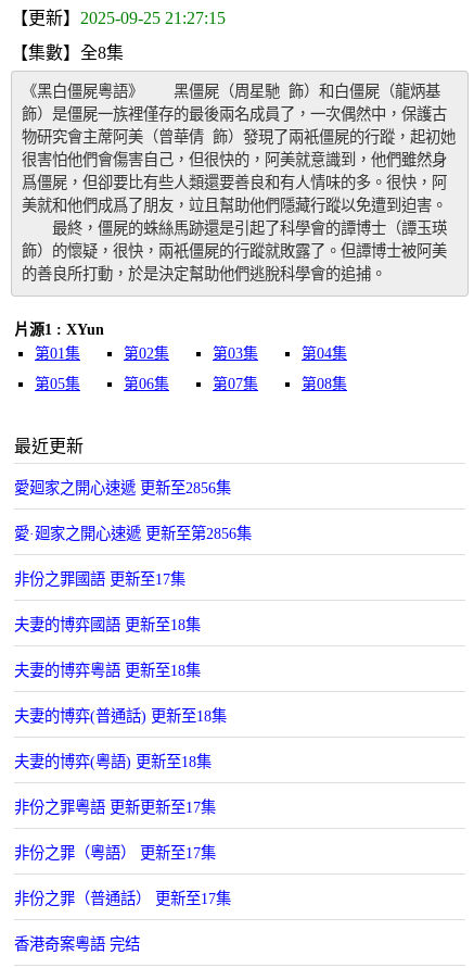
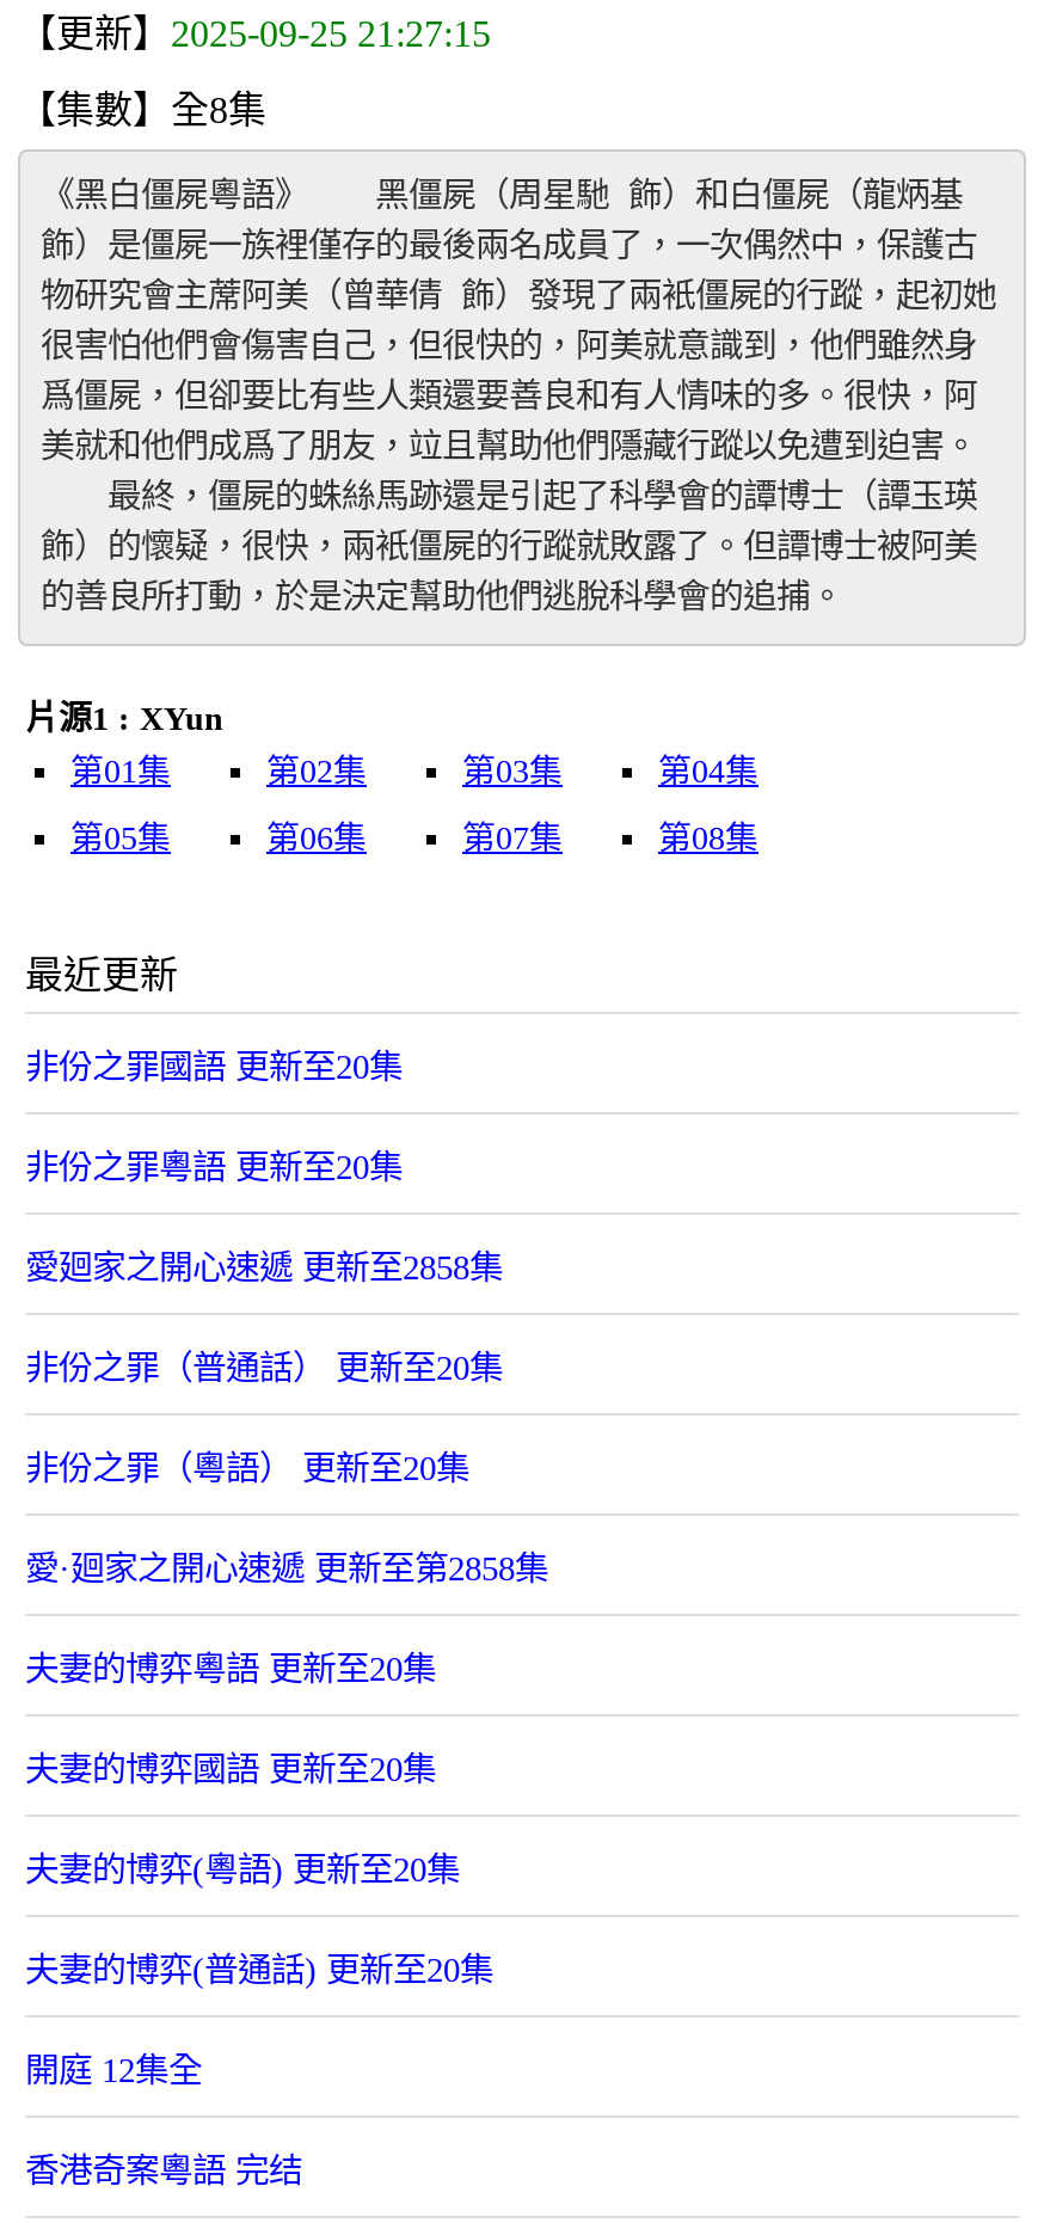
- 愛廻家之開心速遞 更新至2856集
- 愛·廻家之開心速遞 更新至第2856集
- 非份之罪國語 更新至17集
- 夫妻的博弈國語 更新至18集
- 夫妻的博弈粵語 更新至18集
- 夫妻的博弈(普通話) 更新至18集
- 夫妻的博弈(粵語) 更新至18集
- 非份之罪粵語 更新更新至17集
- 非份之罪（粵語） 更新至17集
- 非份之罪（普通話） 更新至17集
+ 非份之罪國語 更新至20集
+ 非份之罪粵語 更新至20集
+ 愛廻家之開心速遞 更新至2858集
+ 非份之罪（普通話） 更新至20集
+ 非份之罪（粵語） 更新至20集
+ 愛·廻家之開心速遞 更新至第2858集
+ 夫妻的博弈粵語 更新至20集
+ 夫妻的博弈國語 更新至20集
+ 夫妻的博弈(粵語) 更新至20集
+ 夫妻的博弈(普通話) 更新至20集
+ 開庭 12集全
